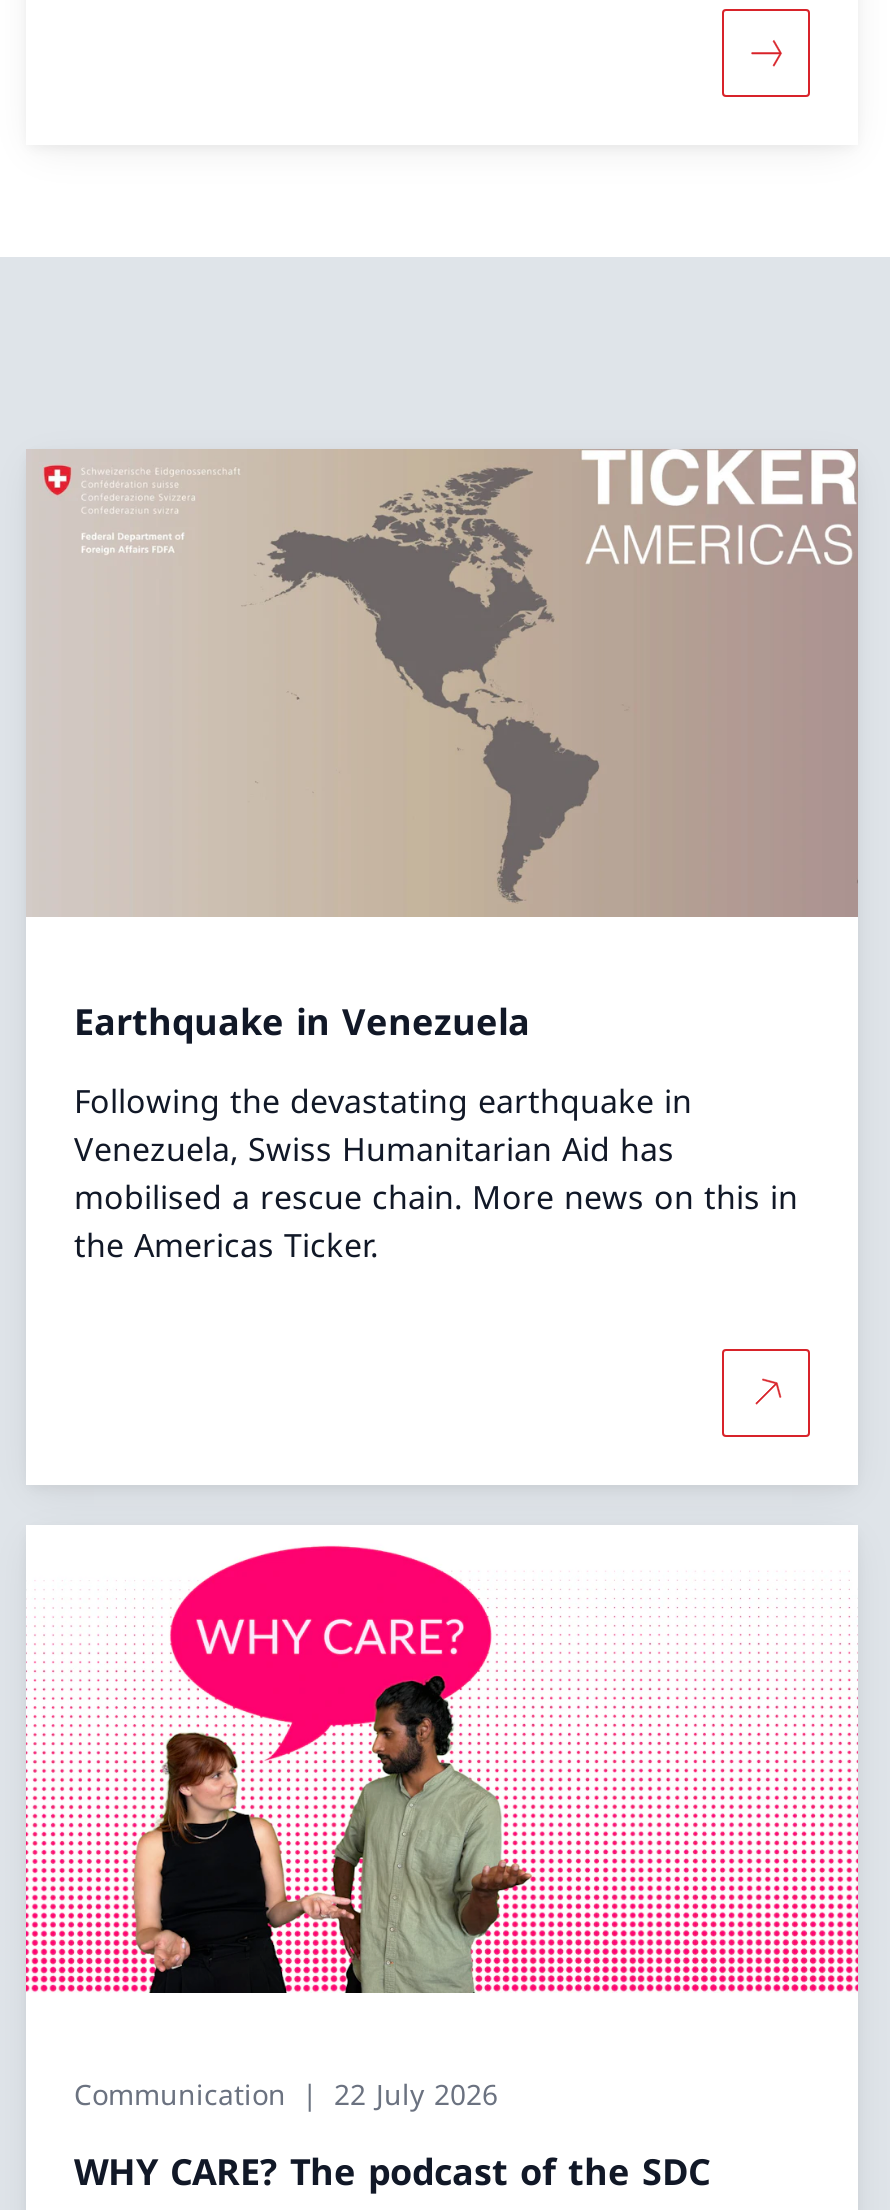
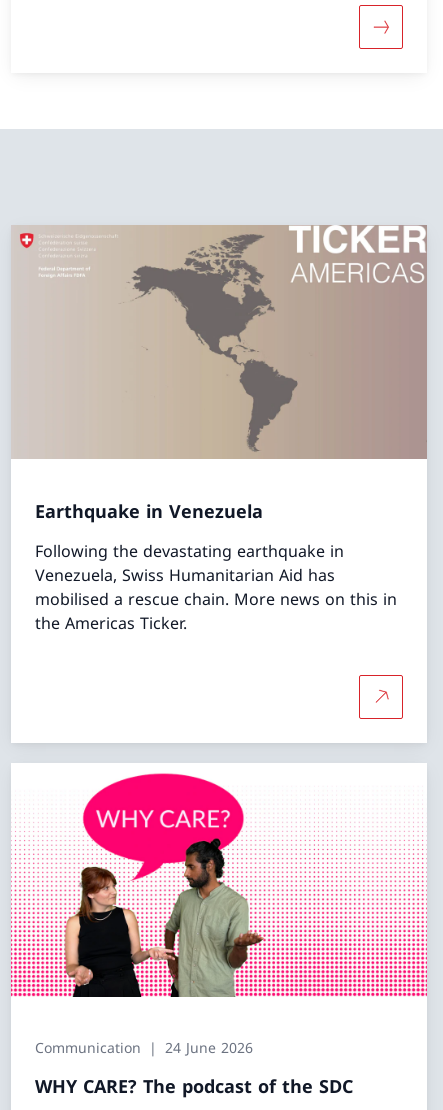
- Communication 22 July 2026
+ Communication 24 June 2026
